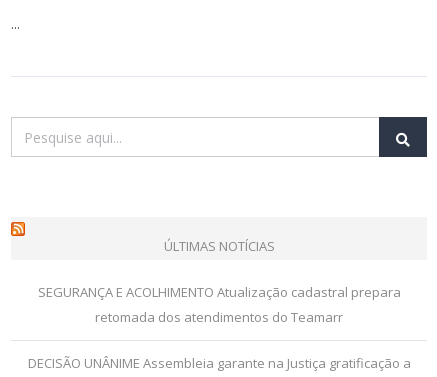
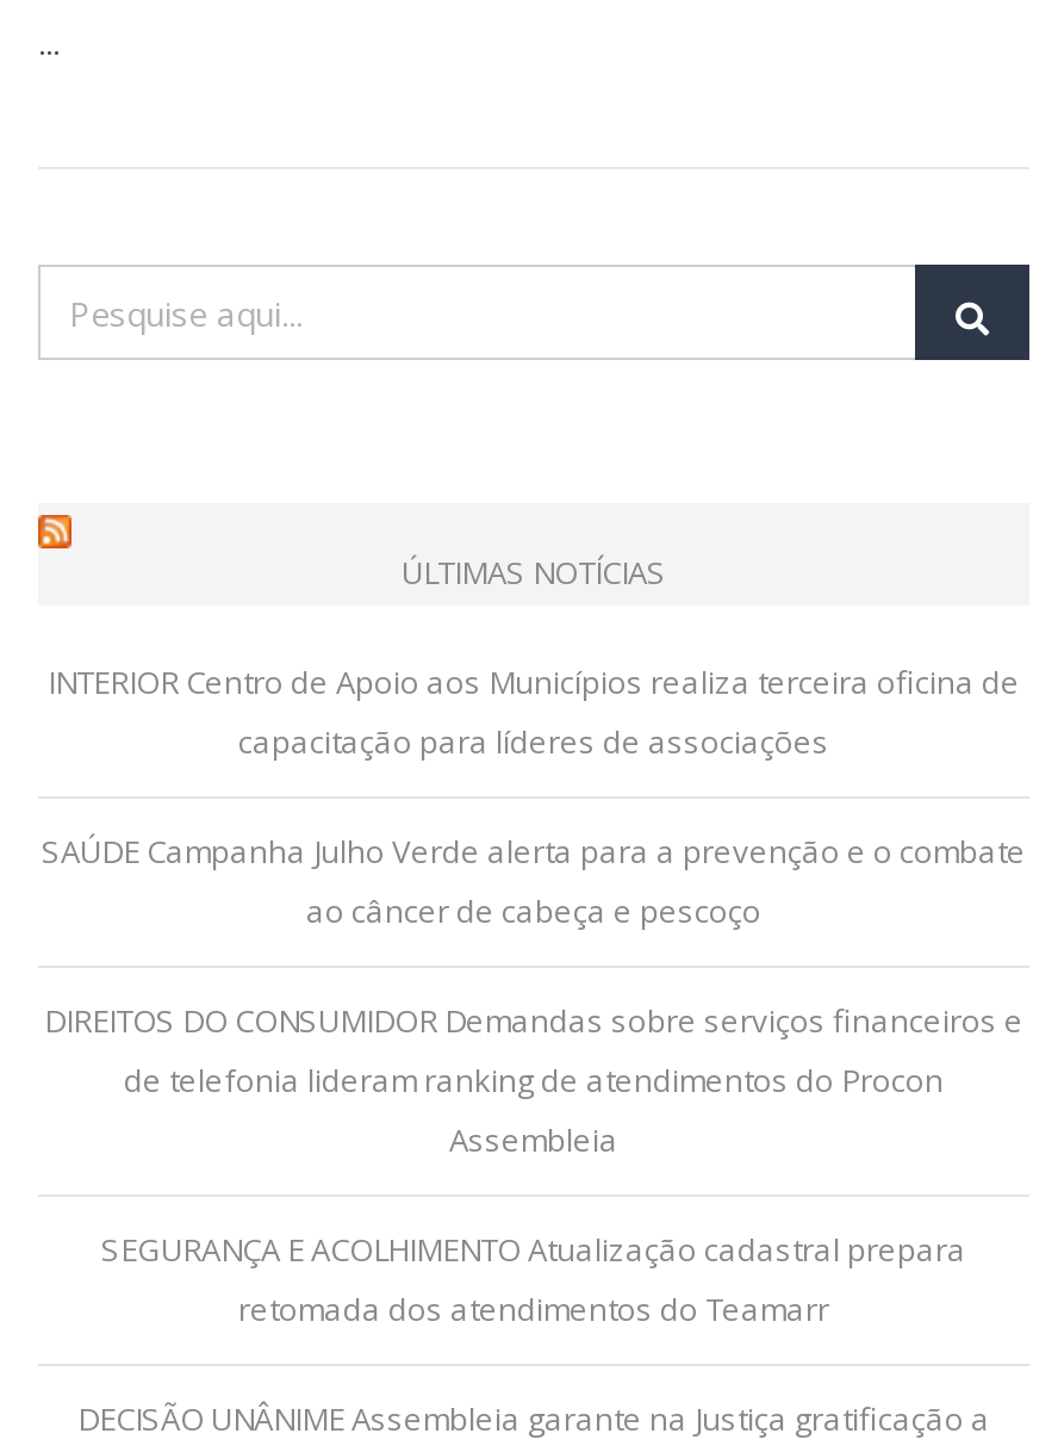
+ INTERIOR Centro de Apoio aos Municípios realiza terceira oficina de
+ capacitação para líderes de associações
+ SAÚDE Campanha Julho Verde alerta para a prevenção e o combate
+ ao câncer de cabeça e pescoço
+ DIREITOS DO CONSUMIDOR Demandas sobre serviços financeiros e
+ de telefonia lideram ranking de atendimentos do Procon
+ Assembleia
